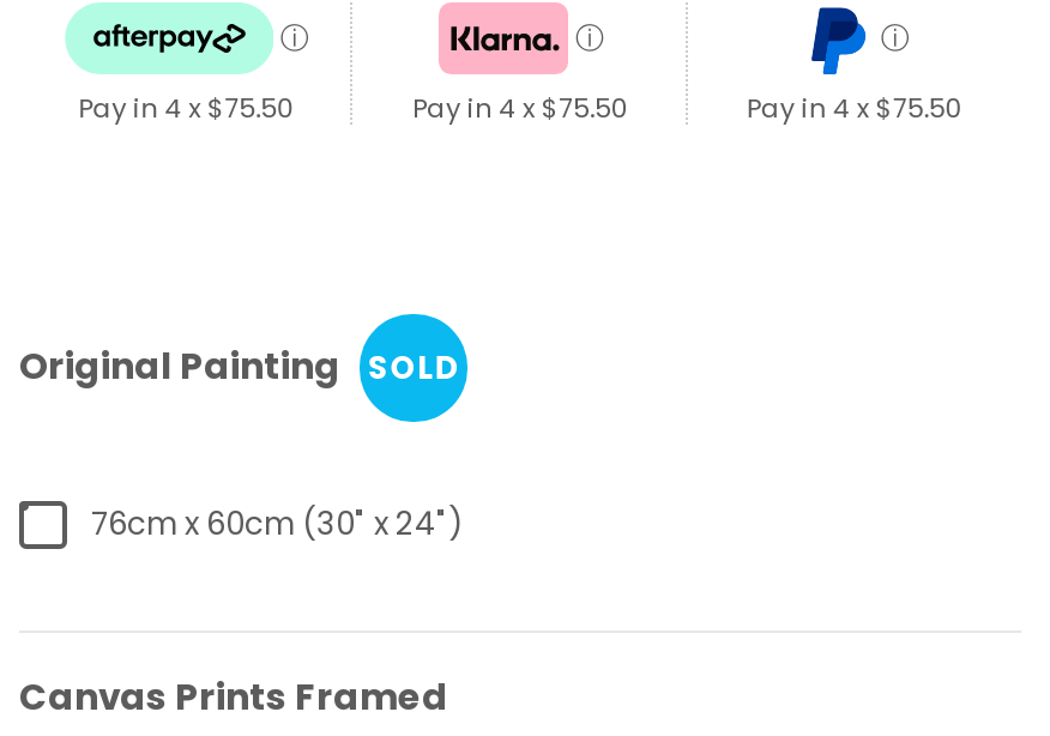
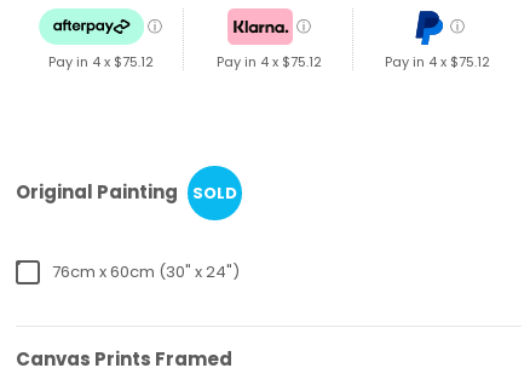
- Pay in 4 x $75.50
+ Pay in 4 x $75.12

- Pay in 4 x $75.50
+ Pay in 4 x $75.12

- Pay in 4 x $75.50
+ Pay in 4 x $75.12
